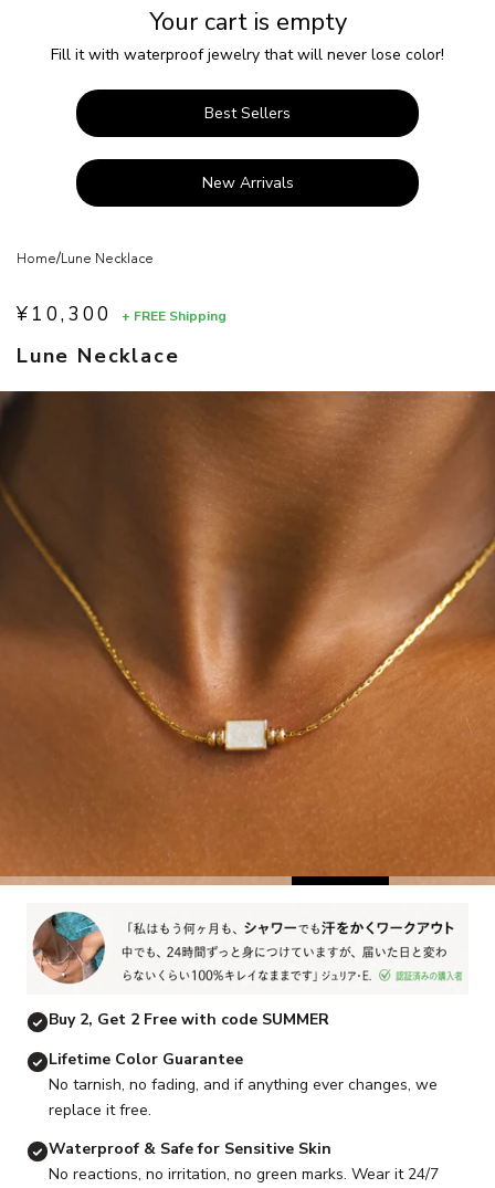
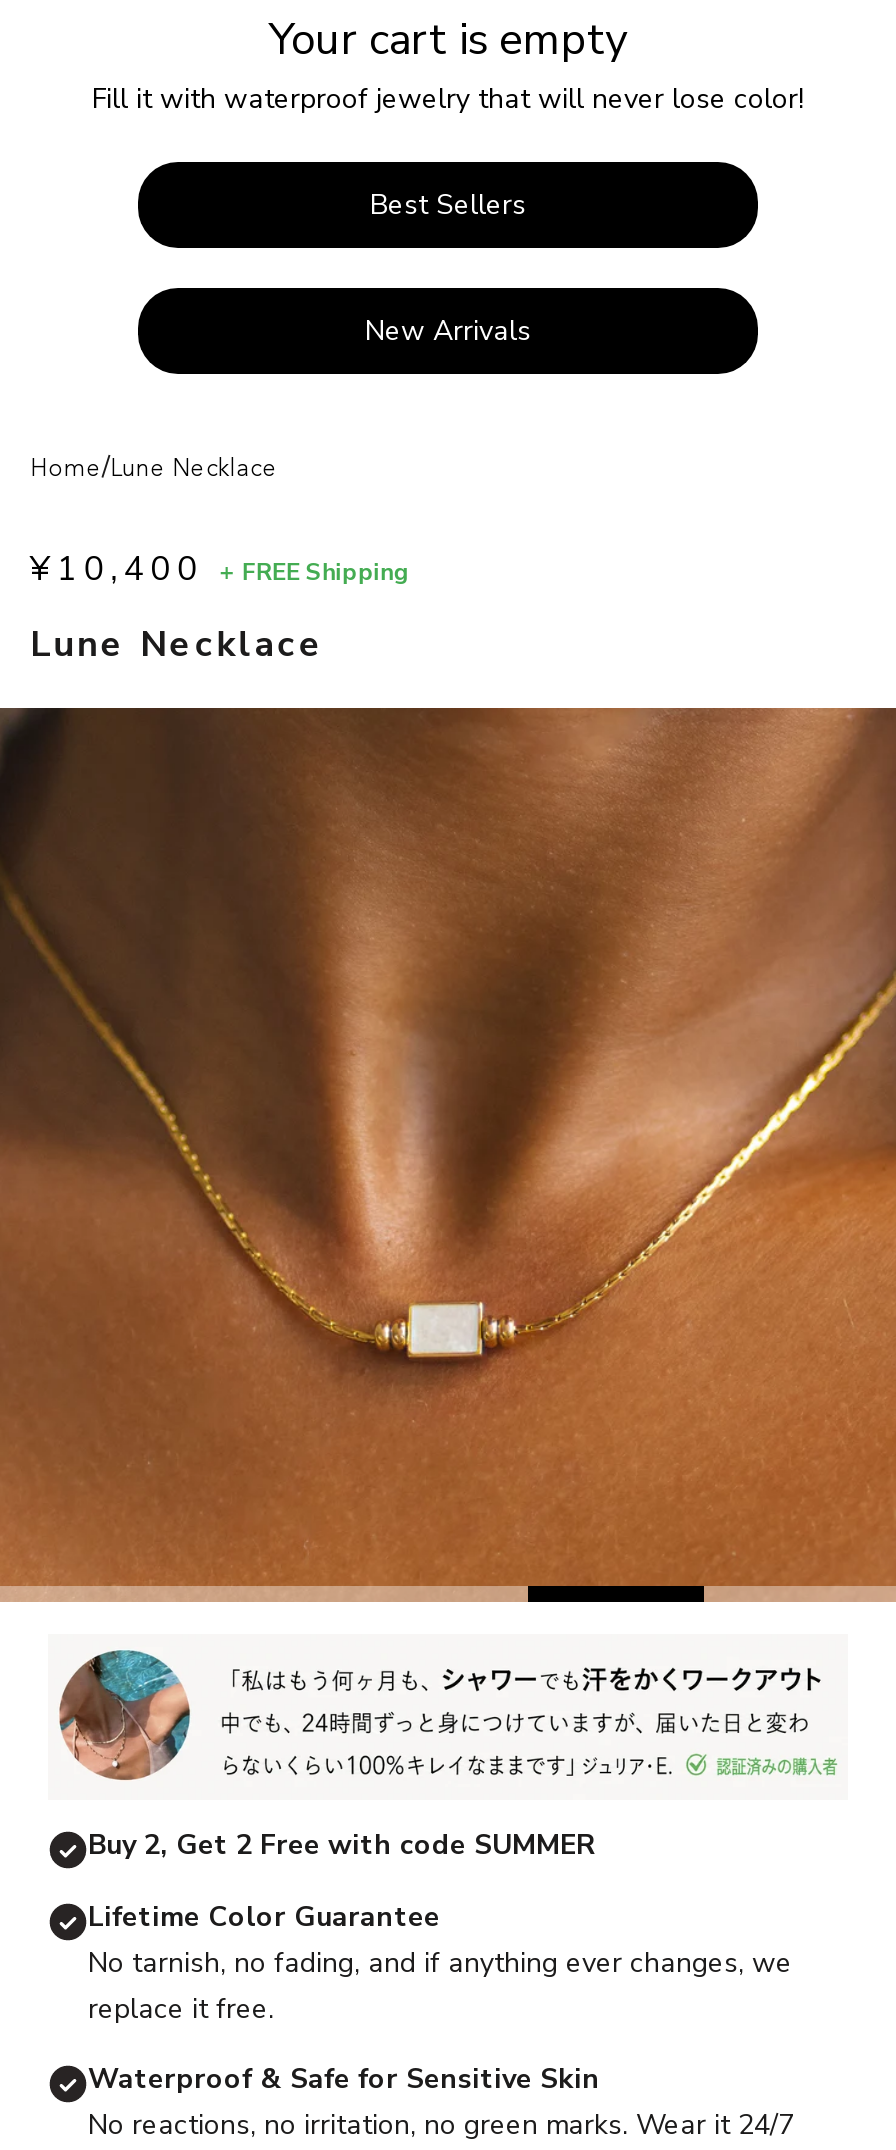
- ¥10,300 + FREE Shipping
+ ¥10,400 + FREE Shipping
